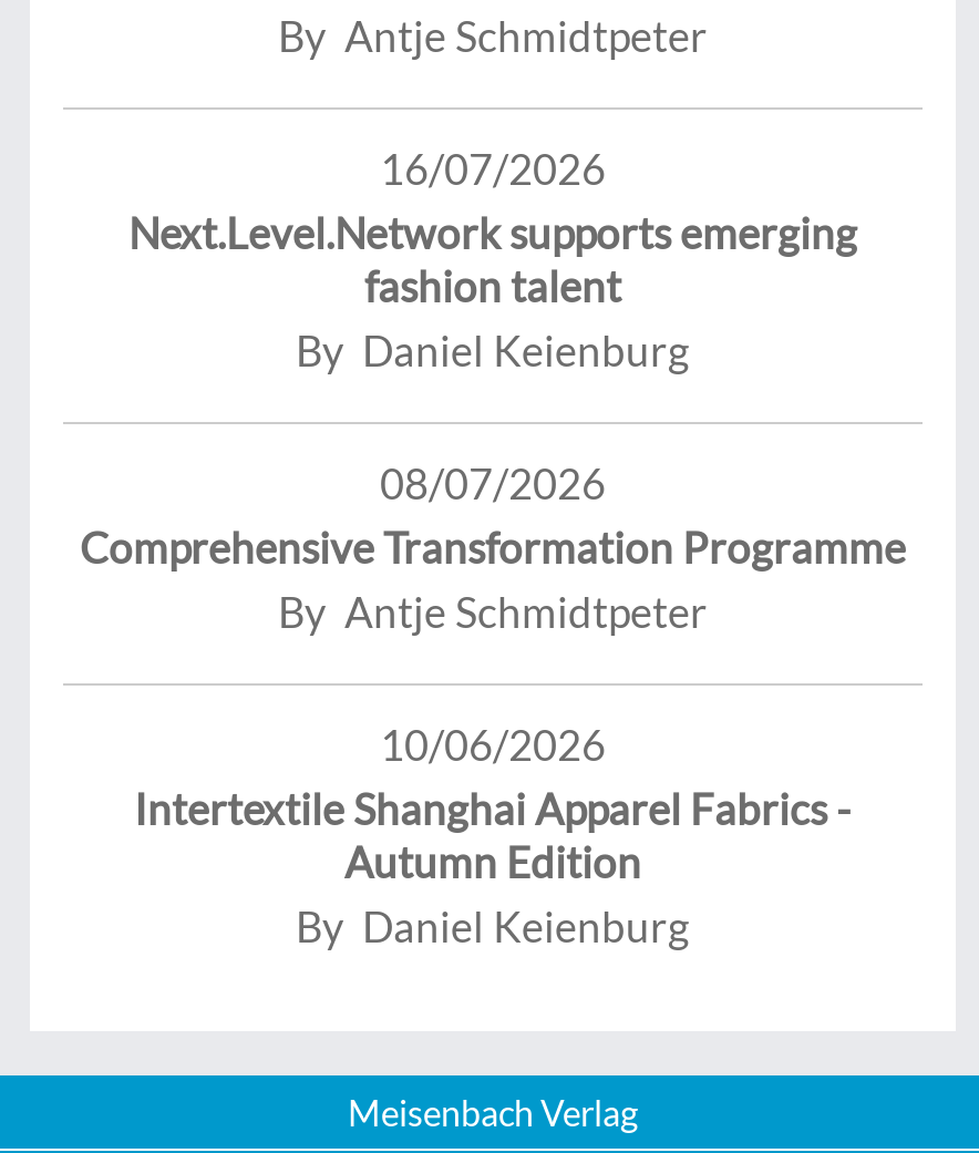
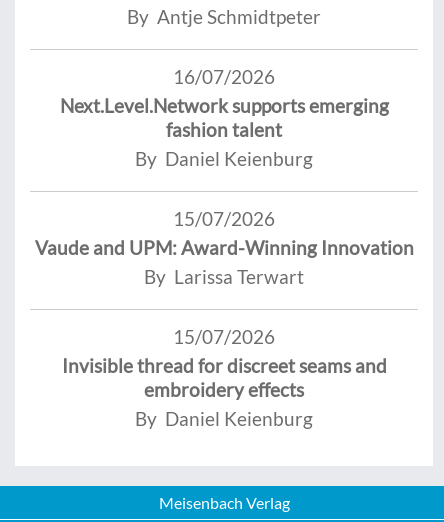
- 08/07/2026
- Comprehensive Transformation Programme
- By Antje Schmidtpeter
+ 15/07/2026
+ Vaude and UPM: Award-Winning Innovation
+ By Larissa Terwart

- 10/06/2026
- Intertextile Shanghai Apparel Fabrics -
- Autumn Edition
+ 15/07/2026
+ Invisible thread for discreet seams and
+ embroidery effects
